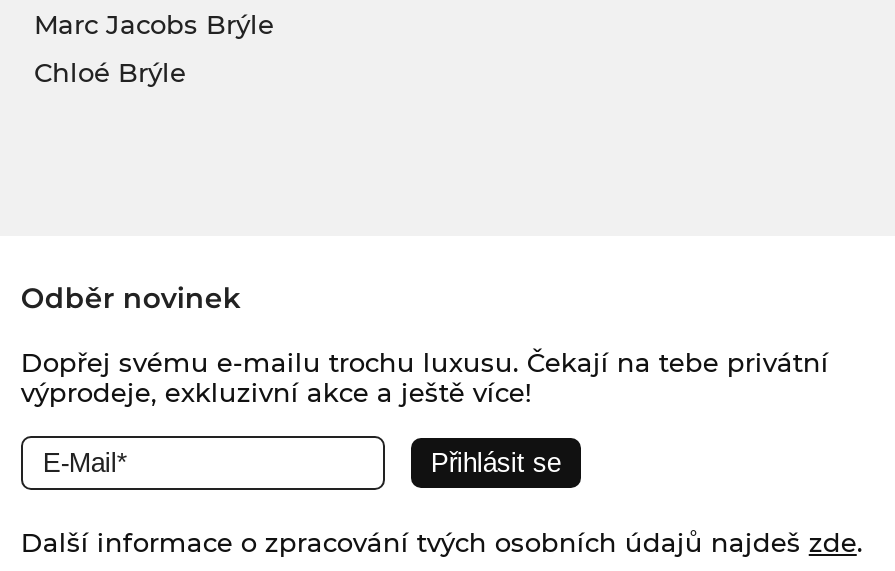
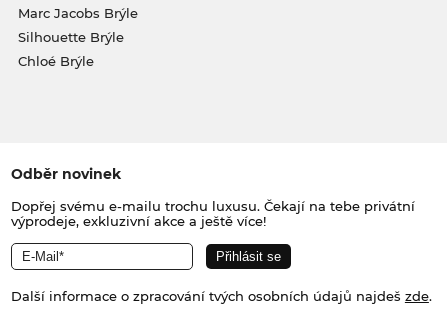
+ Silhouette Brýle
